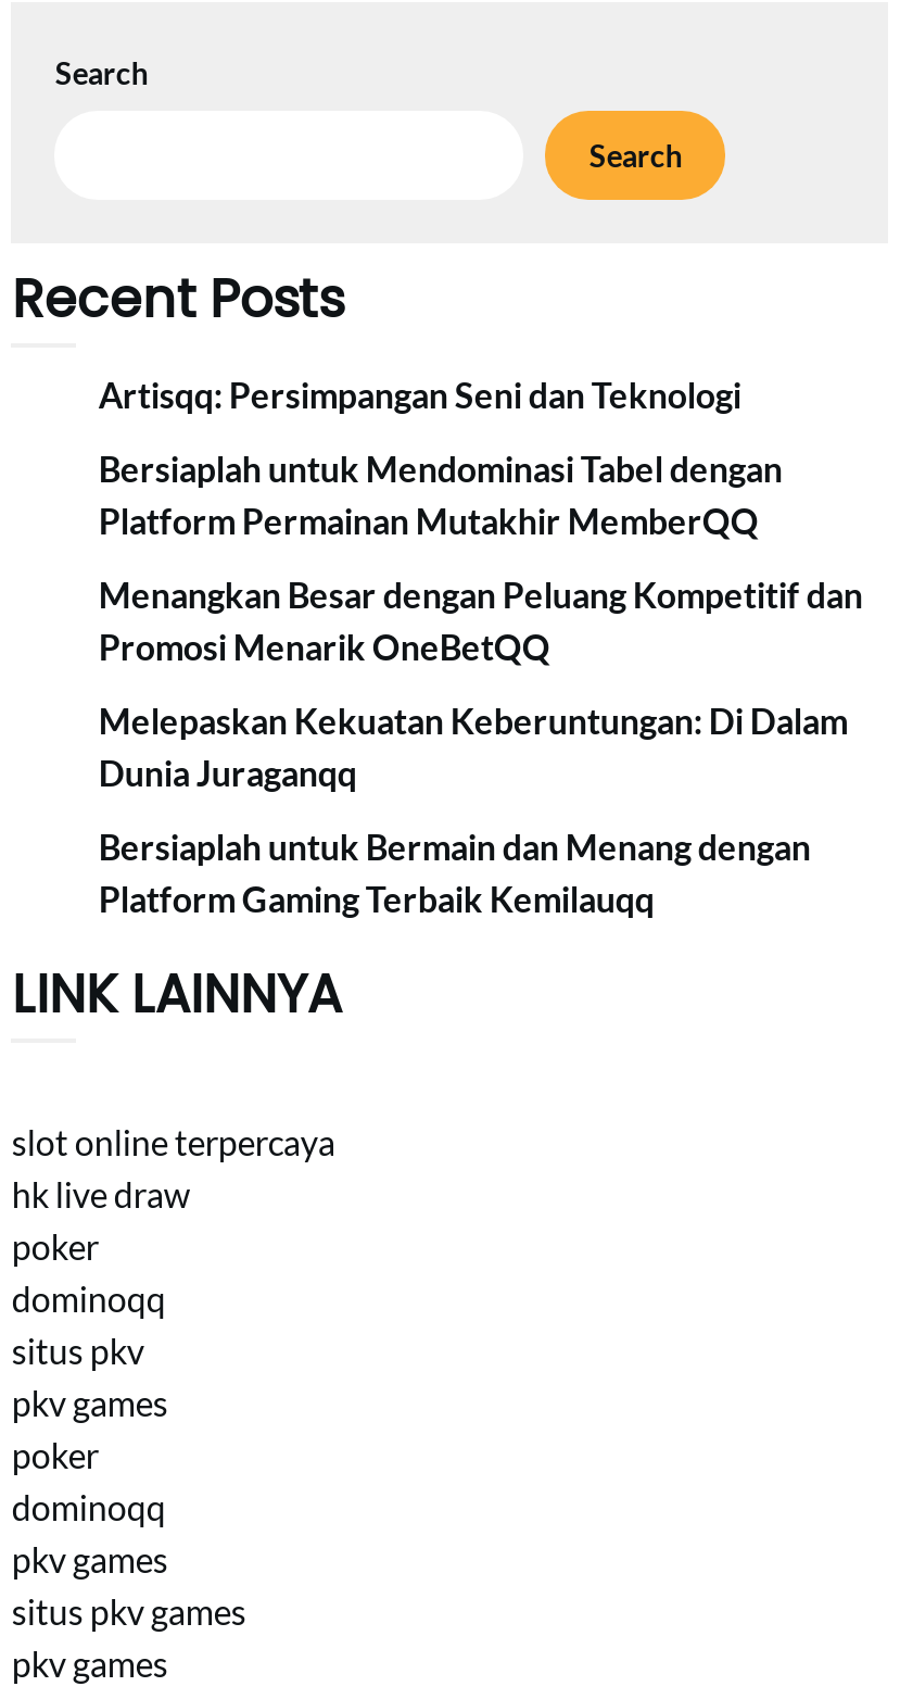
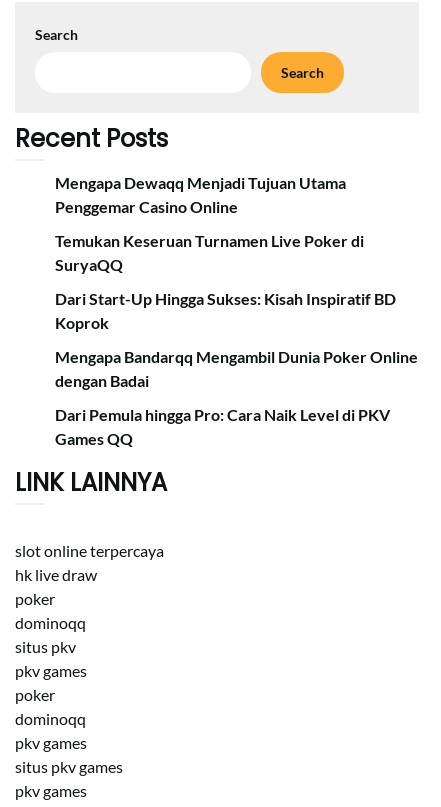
- Artisqq: Persimpangan Seni dan Teknologi
+ Mengapa Dewaqq Menjadi Tujuan Utama
+ Penggemar Casino Online

- Bersiaplah untuk Mendominasi Tabel dengan
- Platform Permainan Mutakhir MemberQQ
+ Temukan Keseruan Turnamen Live Poker di
+ SuryaQQ

- Menangkan Besar dengan Peluang Kompetitif dan
- Promosi Menarik OneBetQQ
+ Dari Start-Up Hingga Sukses: Kisah Inspiratif BD
+ Koprok

- Melepaskan Kekuatan Keberuntungan: Di Dalam
- Dunia Juraganqq
+ Mengapa Bandarqq Mengambil Dunia Poker Online
+ dengan Badai

- Bersiaplah untuk Bermain dan Menang dengan
- Platform Gaming Terbaik Kemilauqq
+ Dari Pemula hingga Pro: Cara Naik Level di PKV
+ Games QQ
